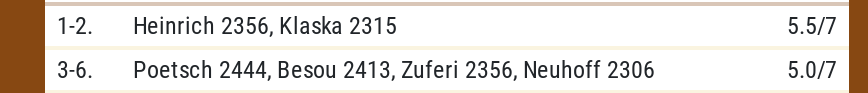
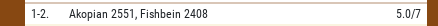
- Heinrich 2356, Klaska 2315
- 5.5/7
- 3-6.
- Poetsch 2444, Besou 2413, Zuferi 2356, Neuhoff 2306
+ Akopian 2551, Fishbein 2408
